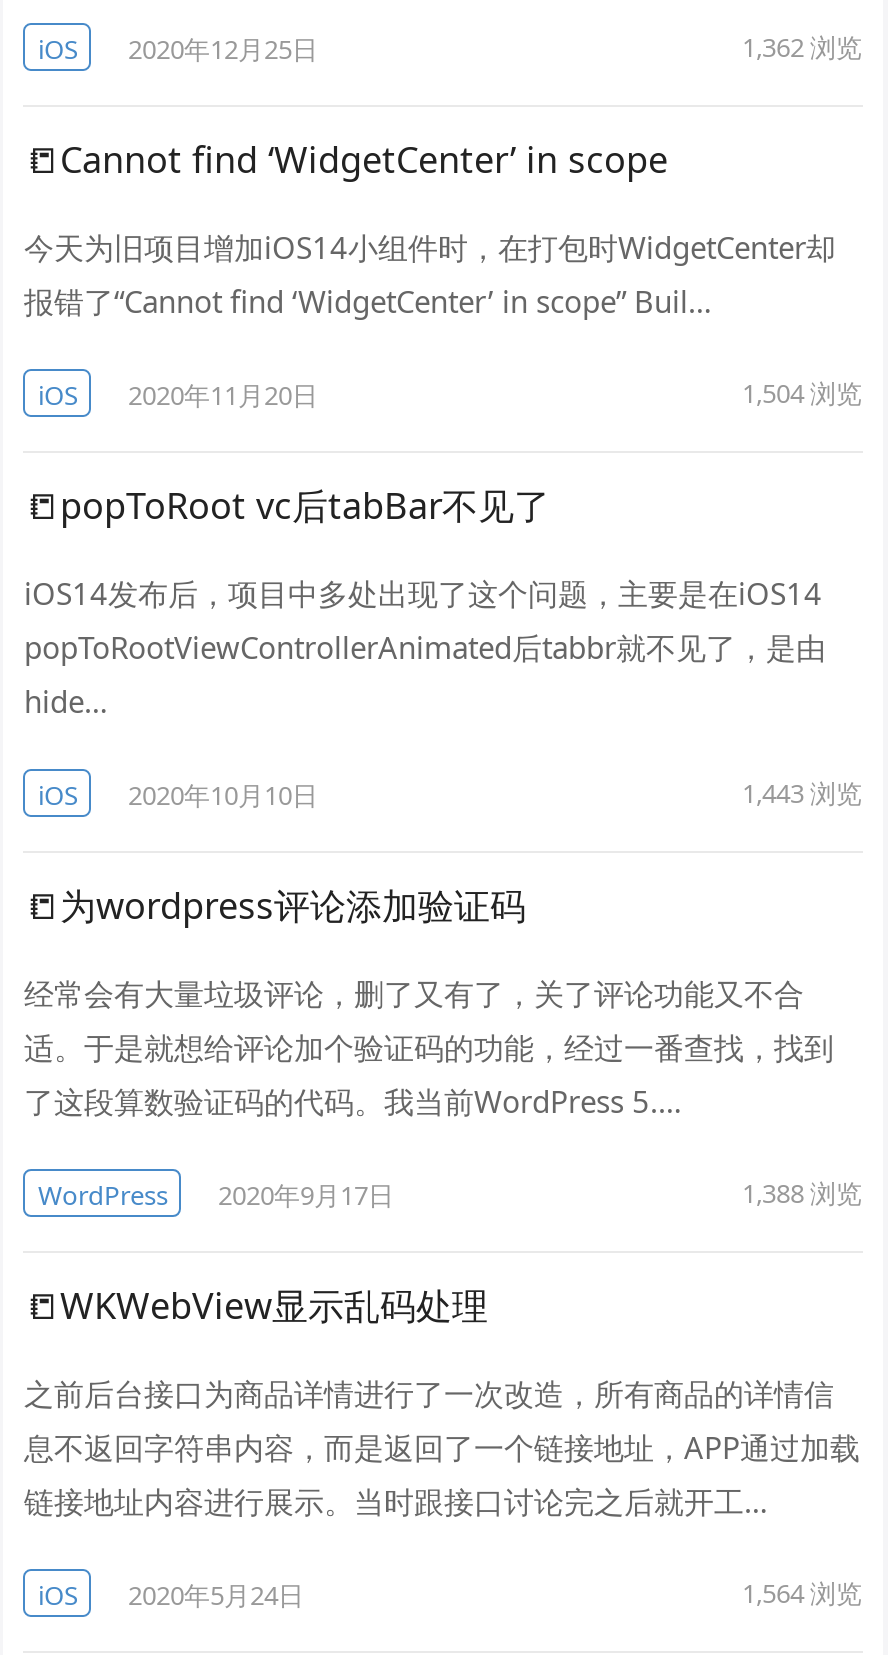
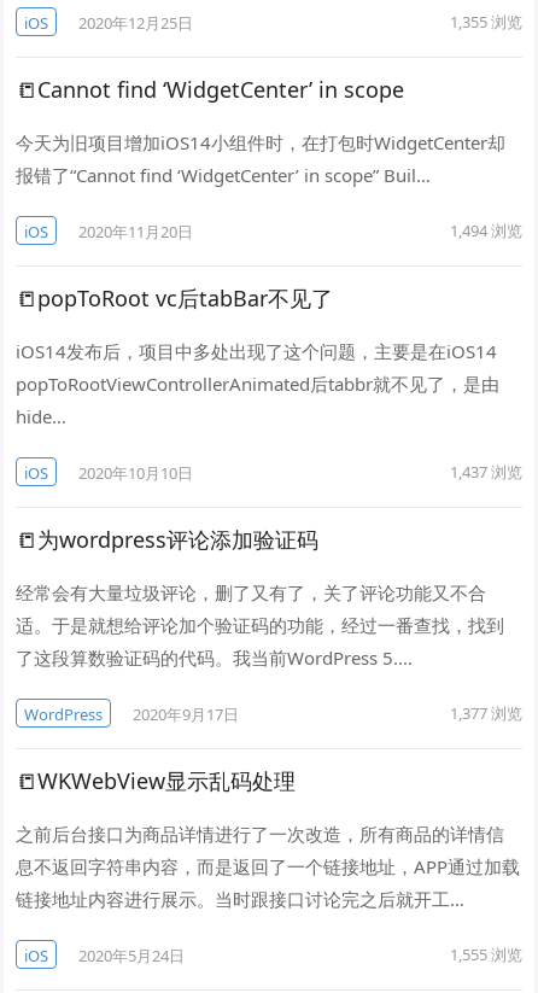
- 1,362浏览
+ 1,355浏览

- 1,504浏览
+ 1,494浏览

- 1,443浏览
+ 1,437浏览

- 1,388浏览
+ 1,377浏览

- 1,564浏览
+ 1,555浏览
